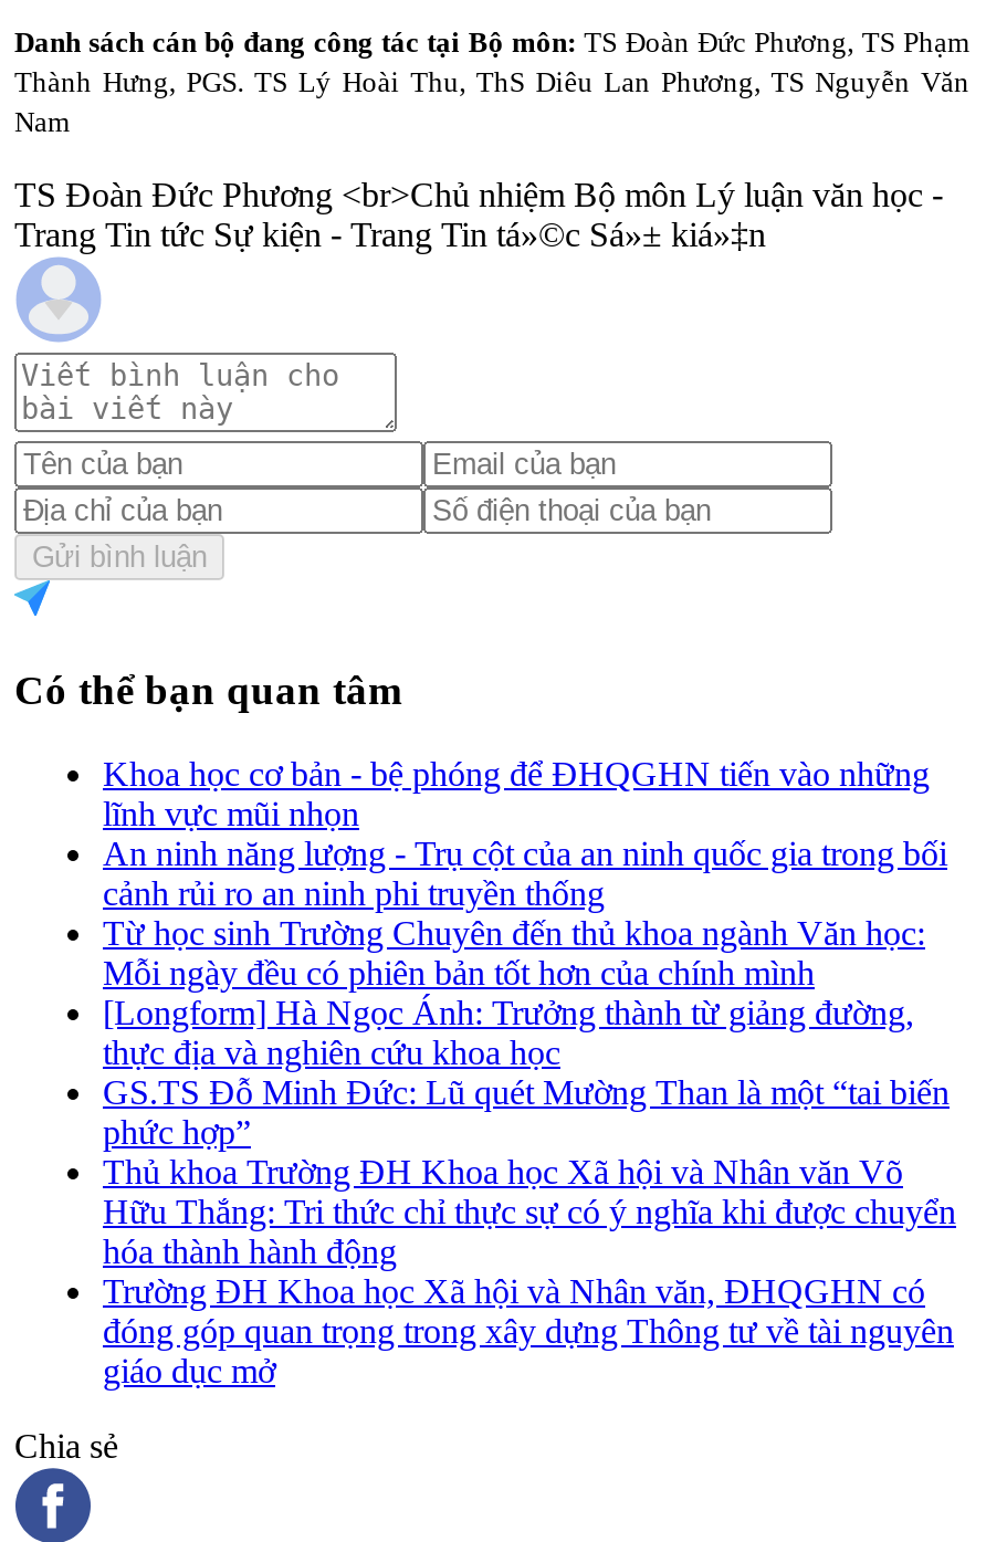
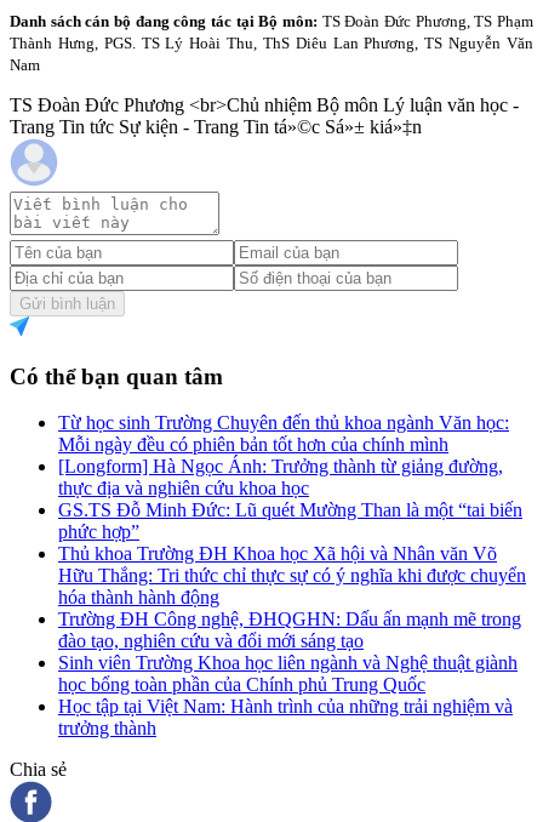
- Khoa học cơ bản - bệ phóng để ĐHQGHN tiến vào những
- lĩnh vực mũi nhọn
- An ninh năng lượng - Trụ cột của an ninh quốc gia trong bối
- cảnh rủi ro an ninh phi truyền thống

moved up: Từ học sinh Trường Chuyên đến thủ khoa ngành Văn học: | Mỗi ngày đều có phiên bản tốt hơn của chính mình | [Longform] Hà Ngọc Ánh: Trưởng thành từ giảng đường, | ... | Hữu Thắng: Tri thức chỉ thực sự có ý nghĩa khi được chuyển | hóa thành hành động

- Trường ĐH Khoa học Xã hội và Nhân văn, ĐHQGHN có
- đóng góp quan trọng trong xây dựng Thông tư về tài nguyên
- giáo dục mở
+ Trường ĐH Công nghệ, ĐHQGHN: Dấu ấn mạnh mẽ trong
+ đào tạo, nghiên cứu và đổi mới sáng tạo
+ Sinh viên Trường Khoa học liên ngành và Nghệ thuật giành
+ học bổng toàn phần của Chính phủ Trung Quốc
+ Học tập tại Việt Nam: Hành trình của những trải nghiệm và
+ trưởng thành
